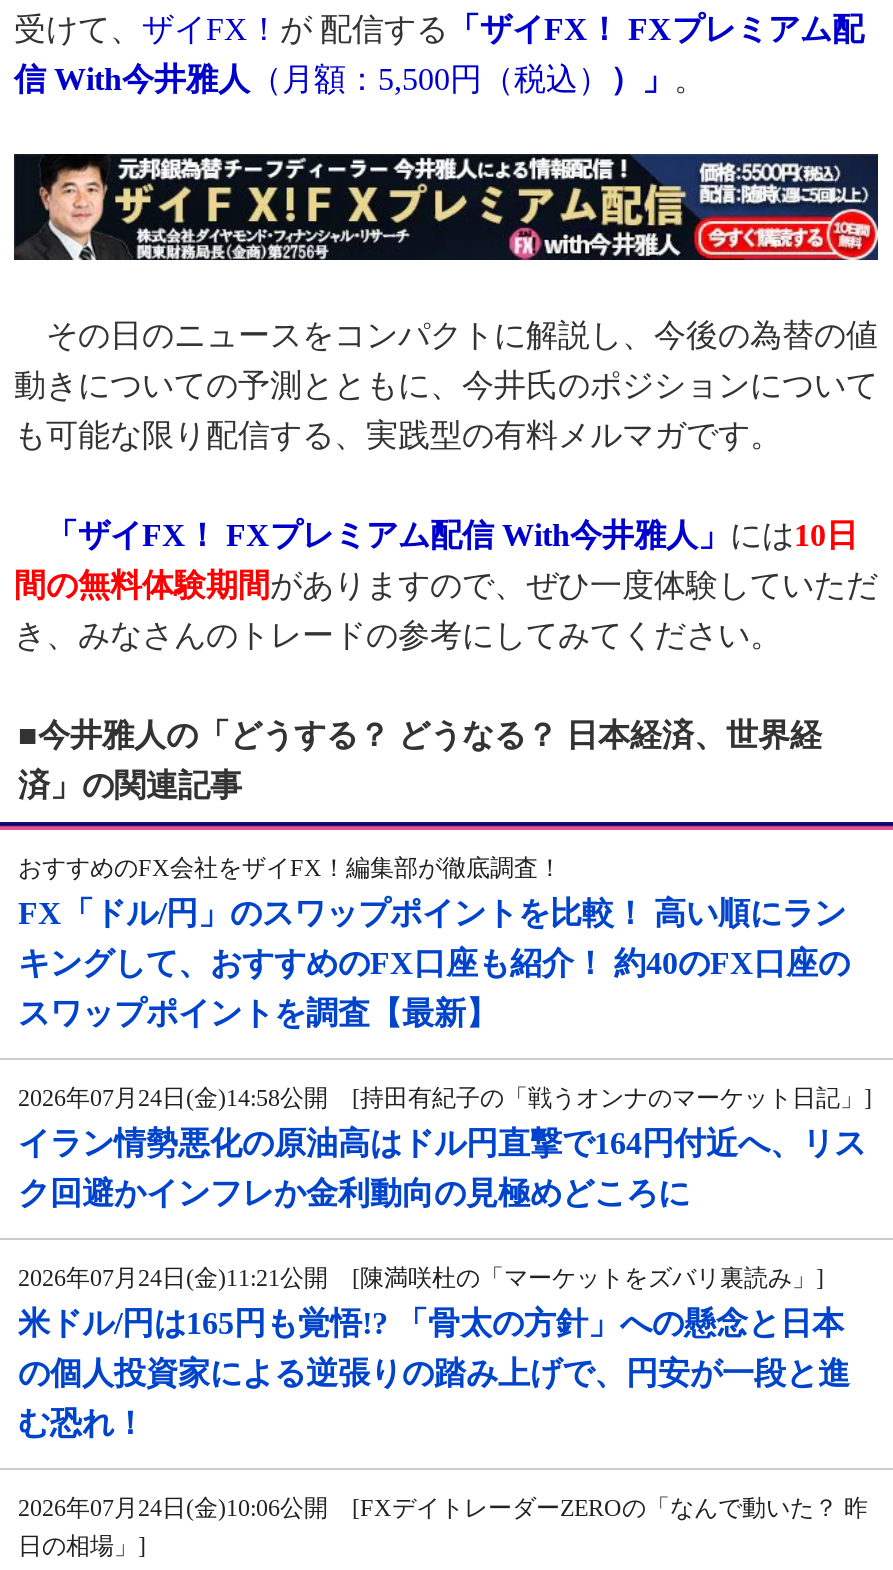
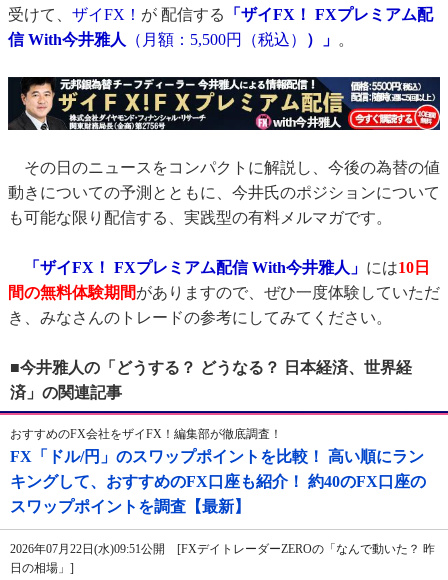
- 2026年07月24日(金)14:58公開 [持田有紀子の「戦うオンナのマーケット日記」]
- イラン情勢悪化の原油高はドル円直撃で164円付近へ、リス
- ク回避かインフレか金利動向の見極めどころに
- 2026年07月24日(金)11:21公開 [陳満咲杜の「マーケットをズバリ裏読み」]
- 米ドル/円は165円も覚悟!? 「骨太の方針」への懸念と日本
- の個人投資家による逆張りの踏み上げで、円安が一段と進
- む恐れ！
- 2026年07月24日(金)10:06公開 [FXデイトレーダーZEROの「なんで動いた？ 昨
+ 2026年07月22日(水)09:51公開 [FXデイトレーダーZEROの「なんで動いた？ 昨
